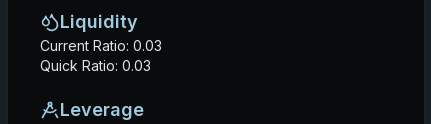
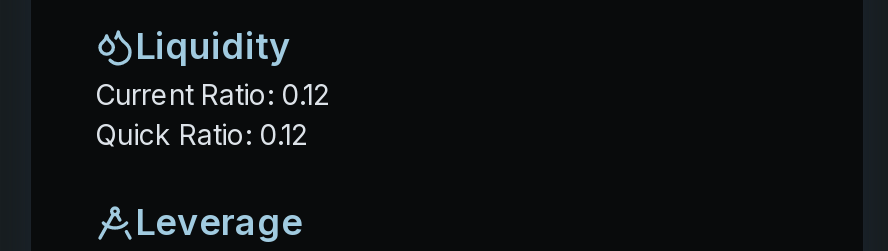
- Current Ratio: 0.03
+ Current Ratio: 0.12

- Quick Ratio: 0.03
+ Quick Ratio: 0.12
